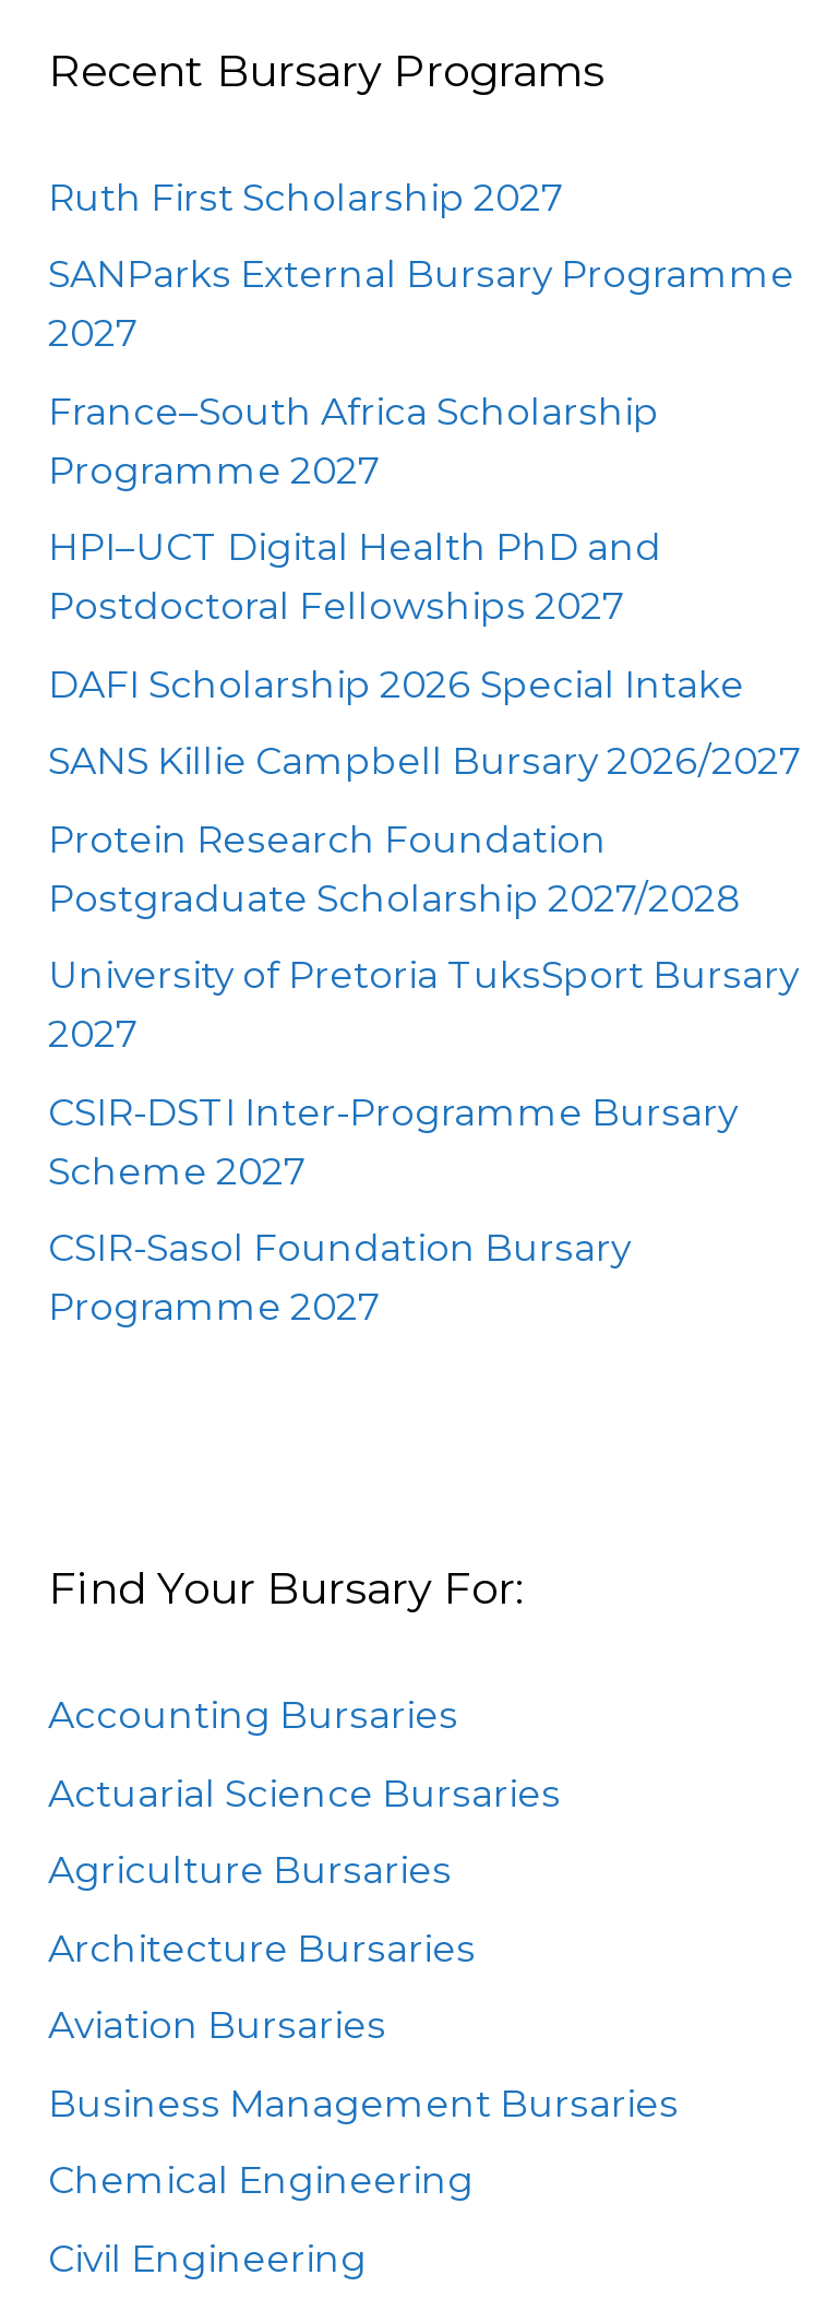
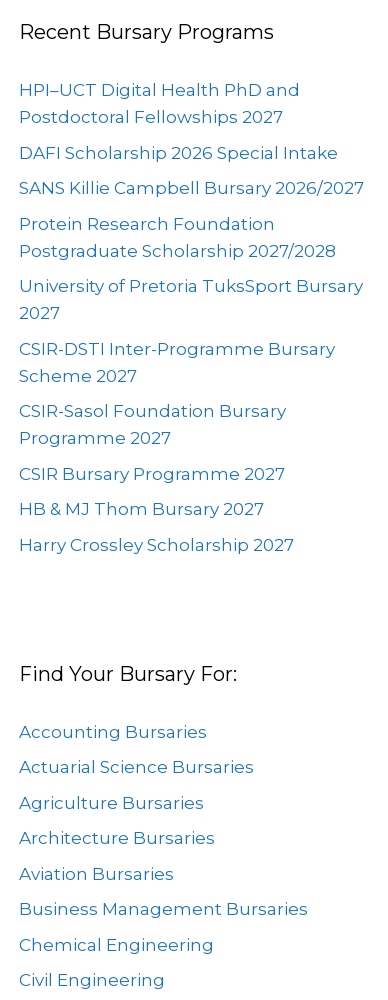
- Ruth First Scholarship 2027
- SANParks External Bursary Programme
- 2027
- France–South Africa Scholarship
- Programme 2027

moved up: HPI–UCT Digital Health PhD and | Postdoctoral Fellowships 2027 | DAFI Scholarship 2026 Special Intake | ... | CSIR-Sasol Foundation Bursary | Programme 2027

+ CSIR Bursary Programme 2027
+ HB & MJ Thom Bursary 2027
+ Harry Crossley Scholarship 2027
